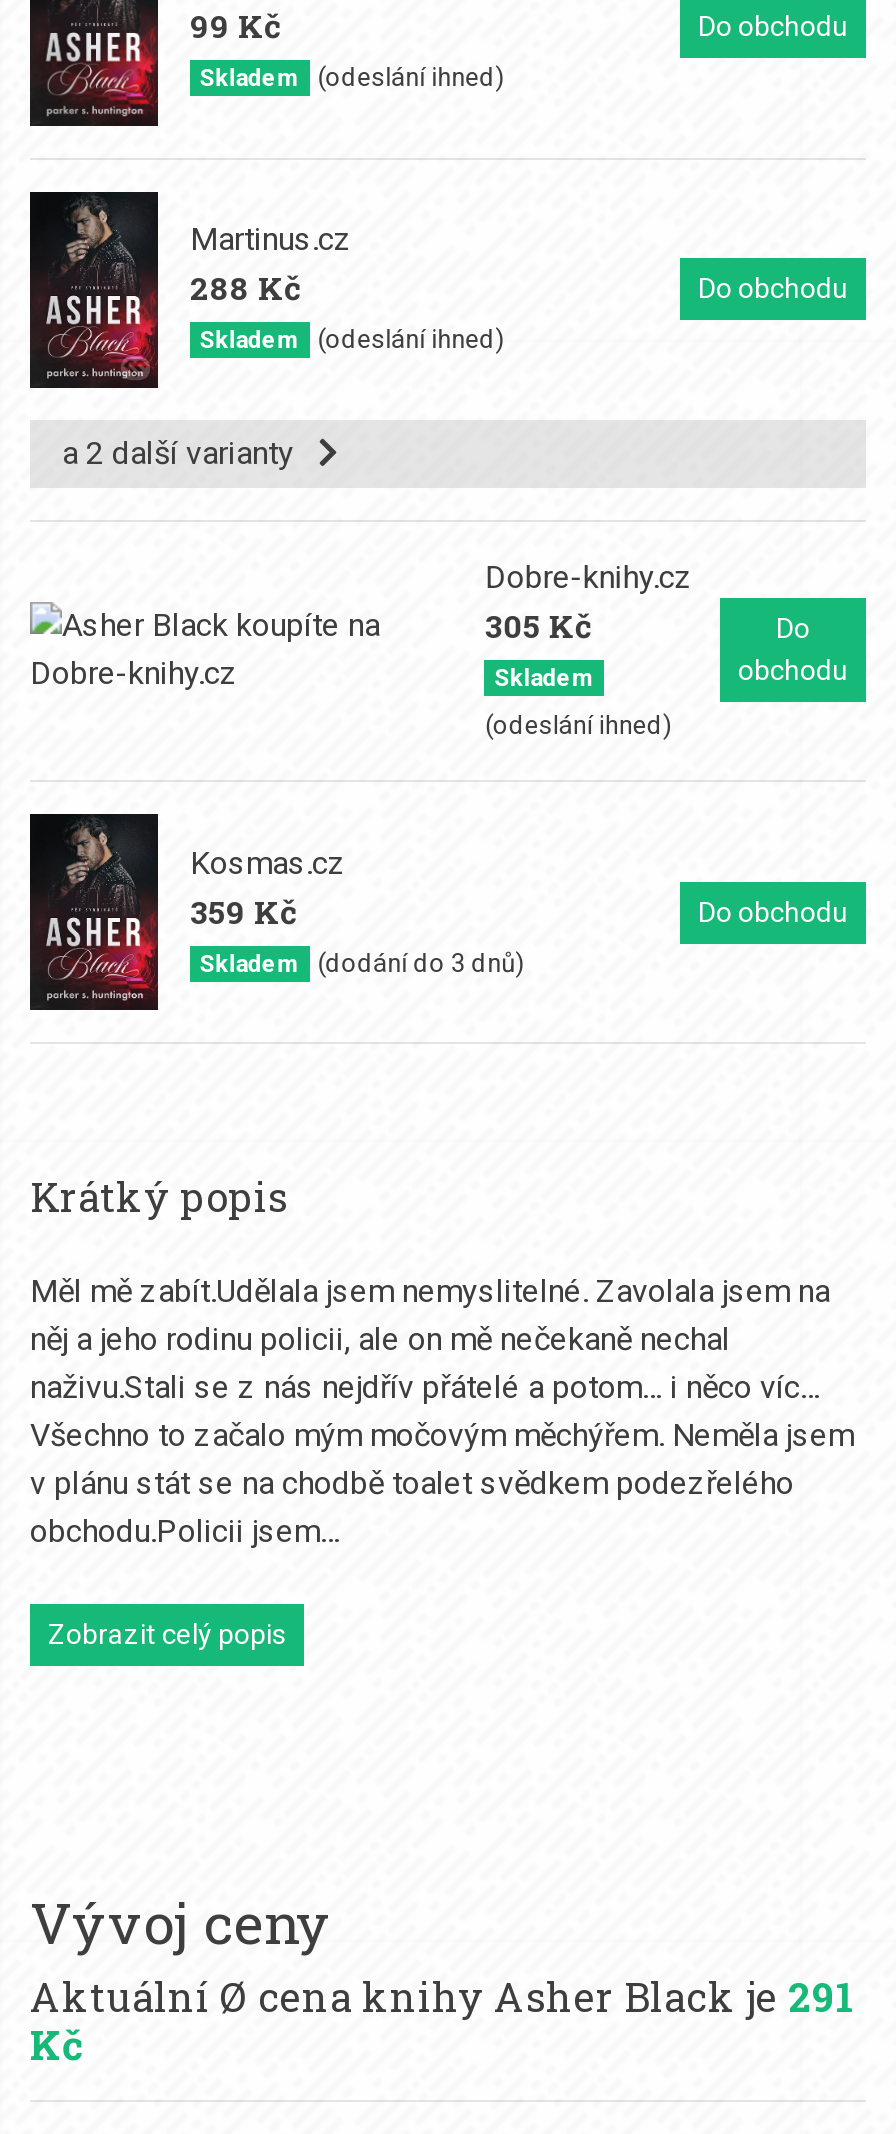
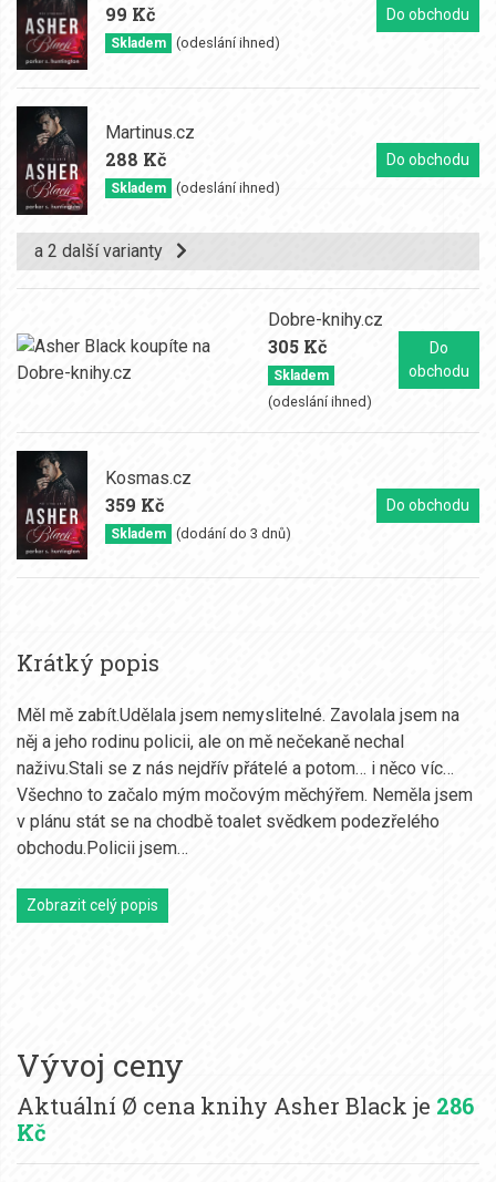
- Aktuální Ø cena knihy Asher Black je 291
+ Aktuální Ø cena knihy Asher Black je 286
